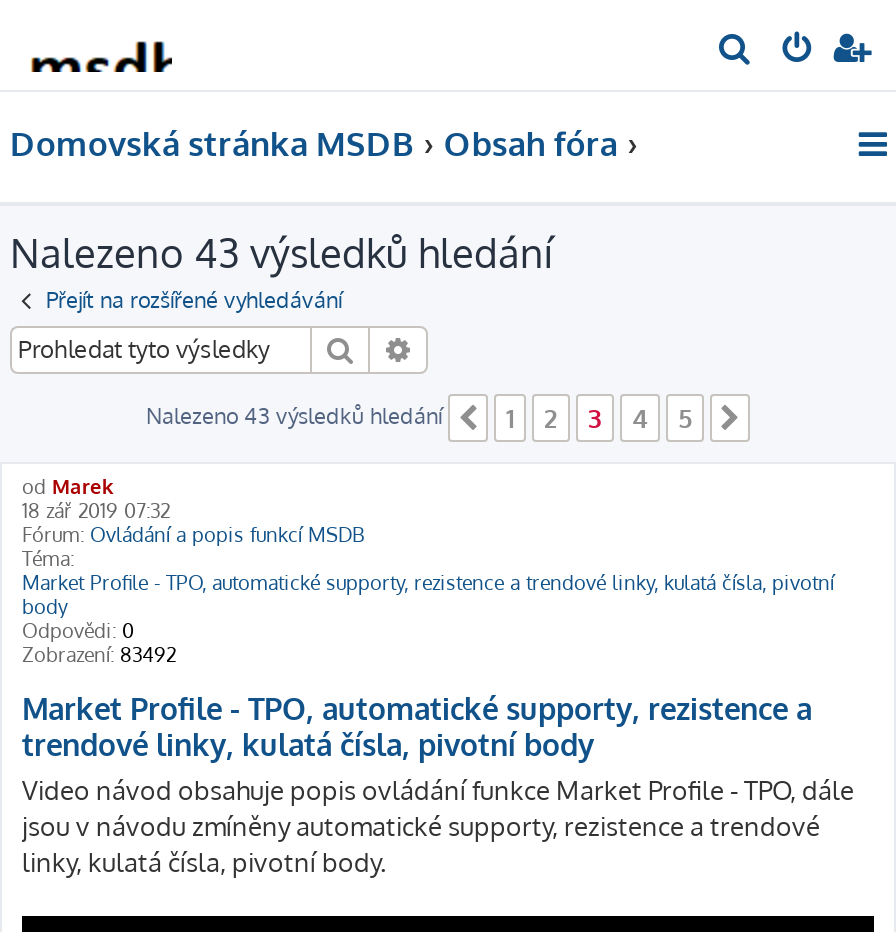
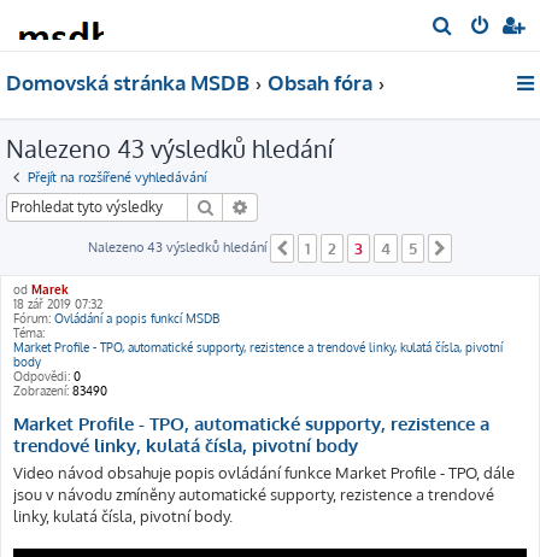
- Zobrazení: 83492
+ Zobrazení: 83490
